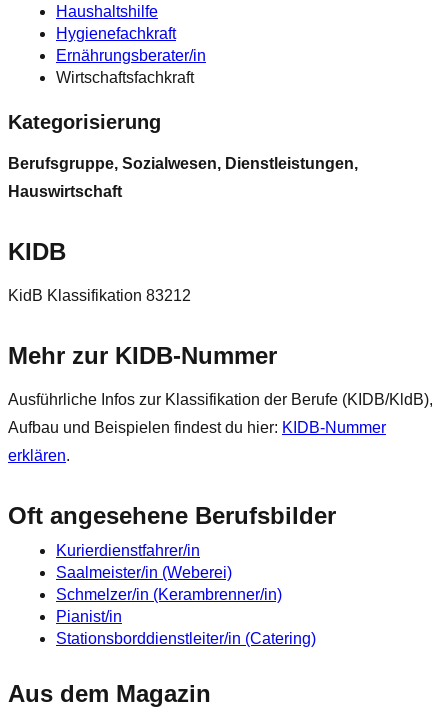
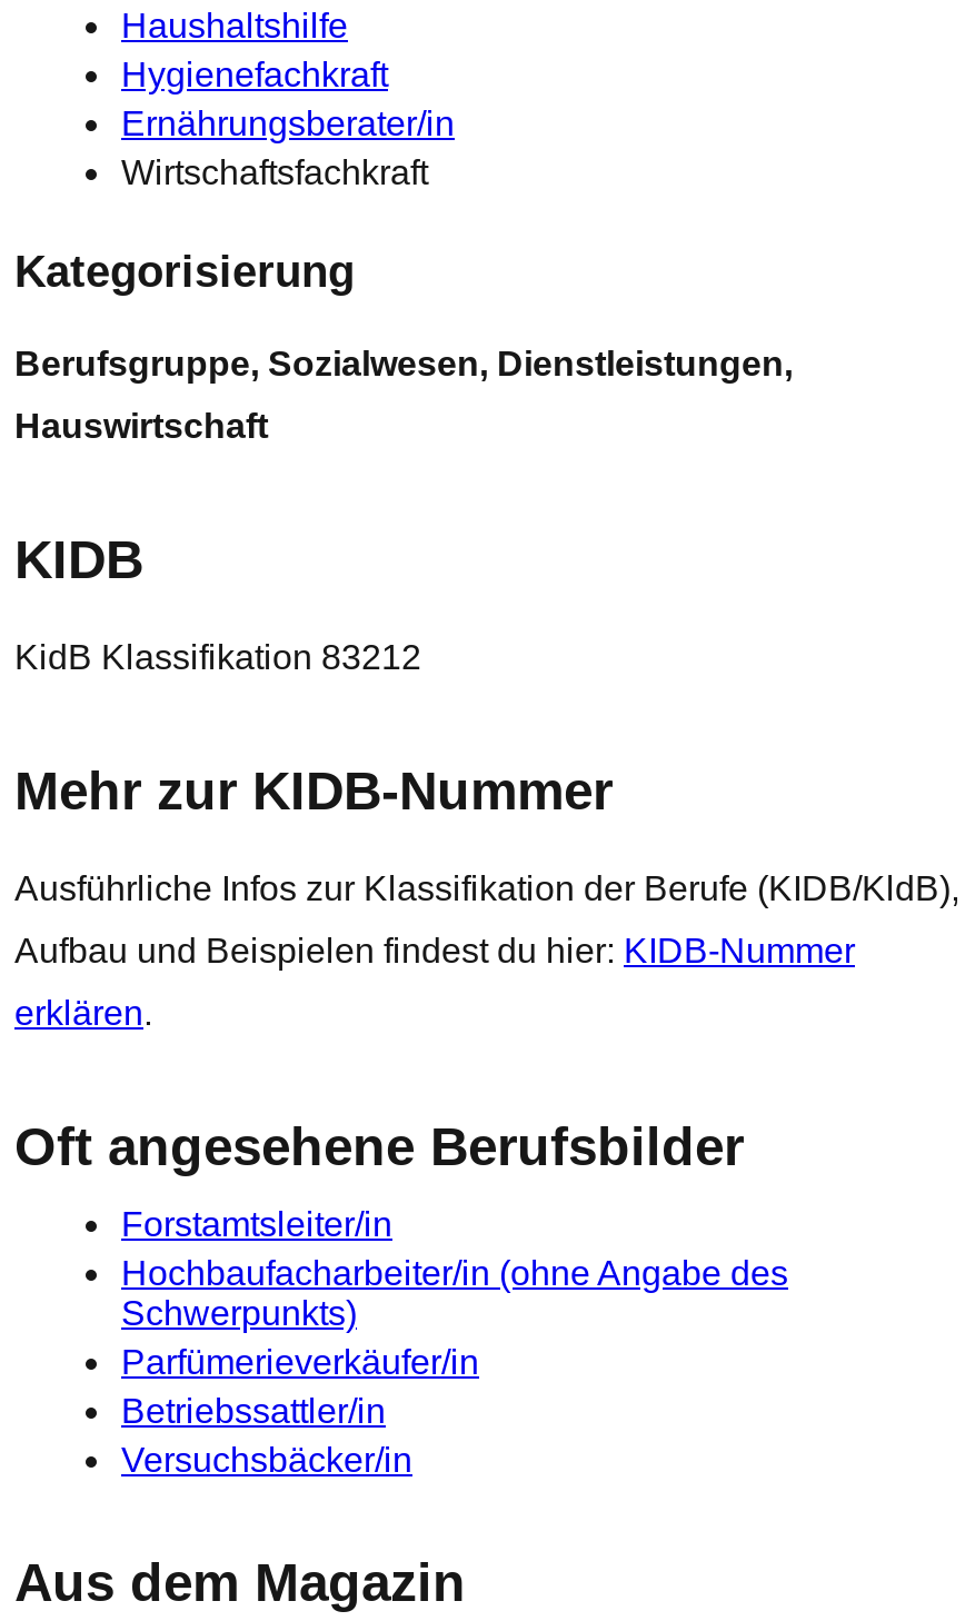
- Kurierdienstfahrer/in
- Saalmeister/in (Weberei)
- Schmelzer/in (Kerambrenner/in)
- Pianist/in
- Stationsborddienstleiter/in (Catering)
+ Forstamtsleiter/in
+ Hochbaufacharbeiter/in (ohne Angabe des
+ Schwerpunkts)
+ Parfümerieverkäufer/in
+ Betriebssattler/in
+ Versuchsbäcker/in
